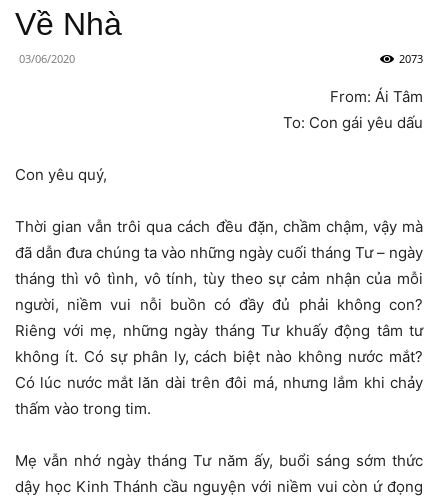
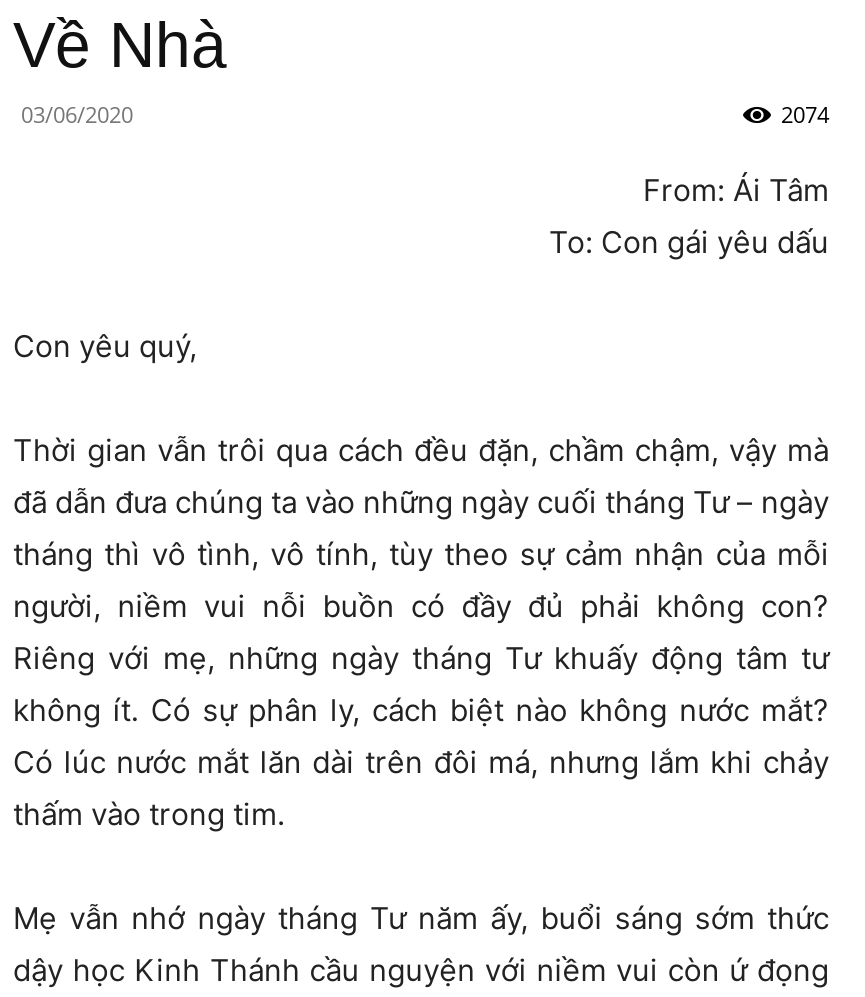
- 2073
+ 2074
